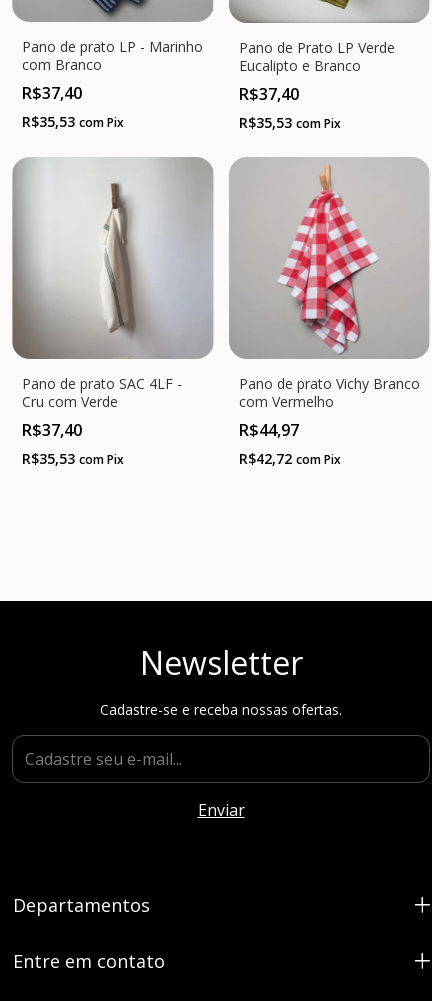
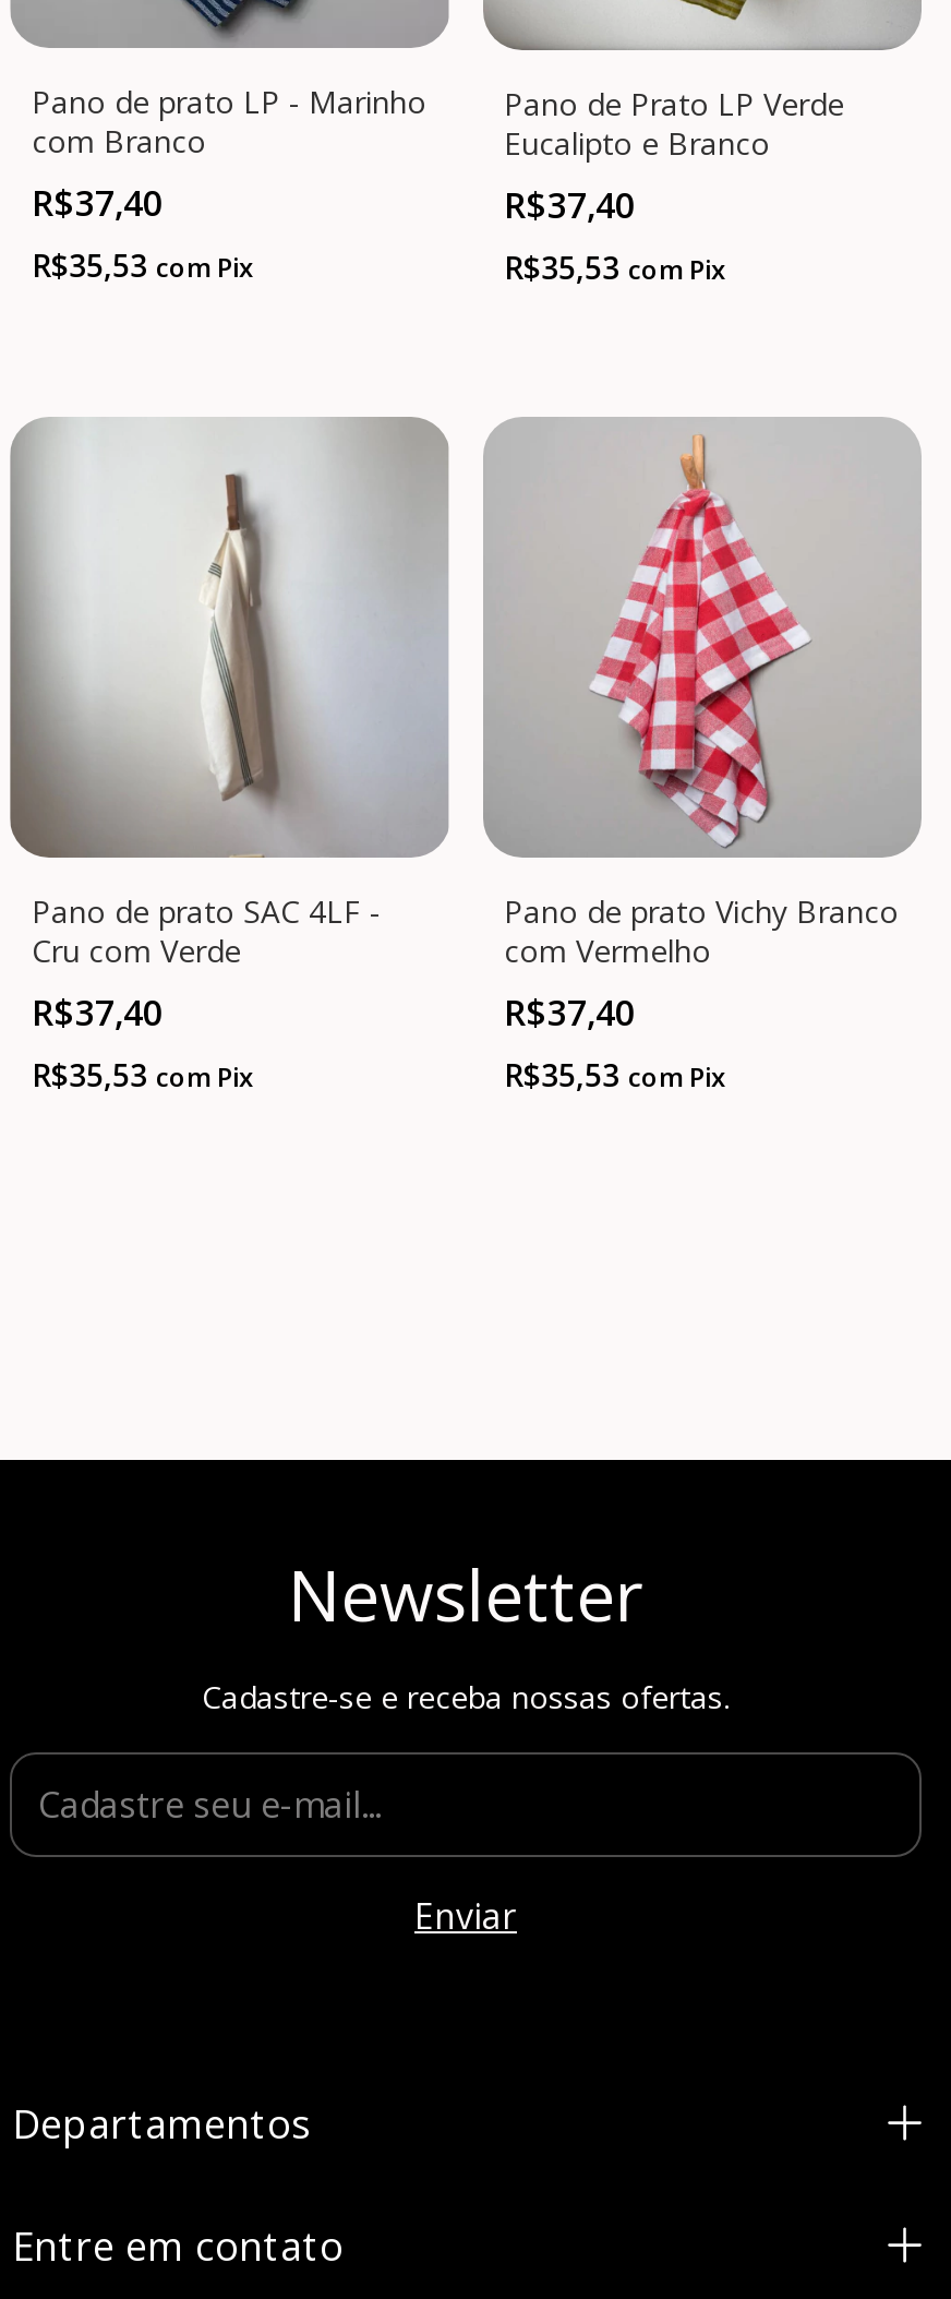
- R$44,97
- R$42,72 com Pix
+ R$37,40
+ R$35,53 com Pix
